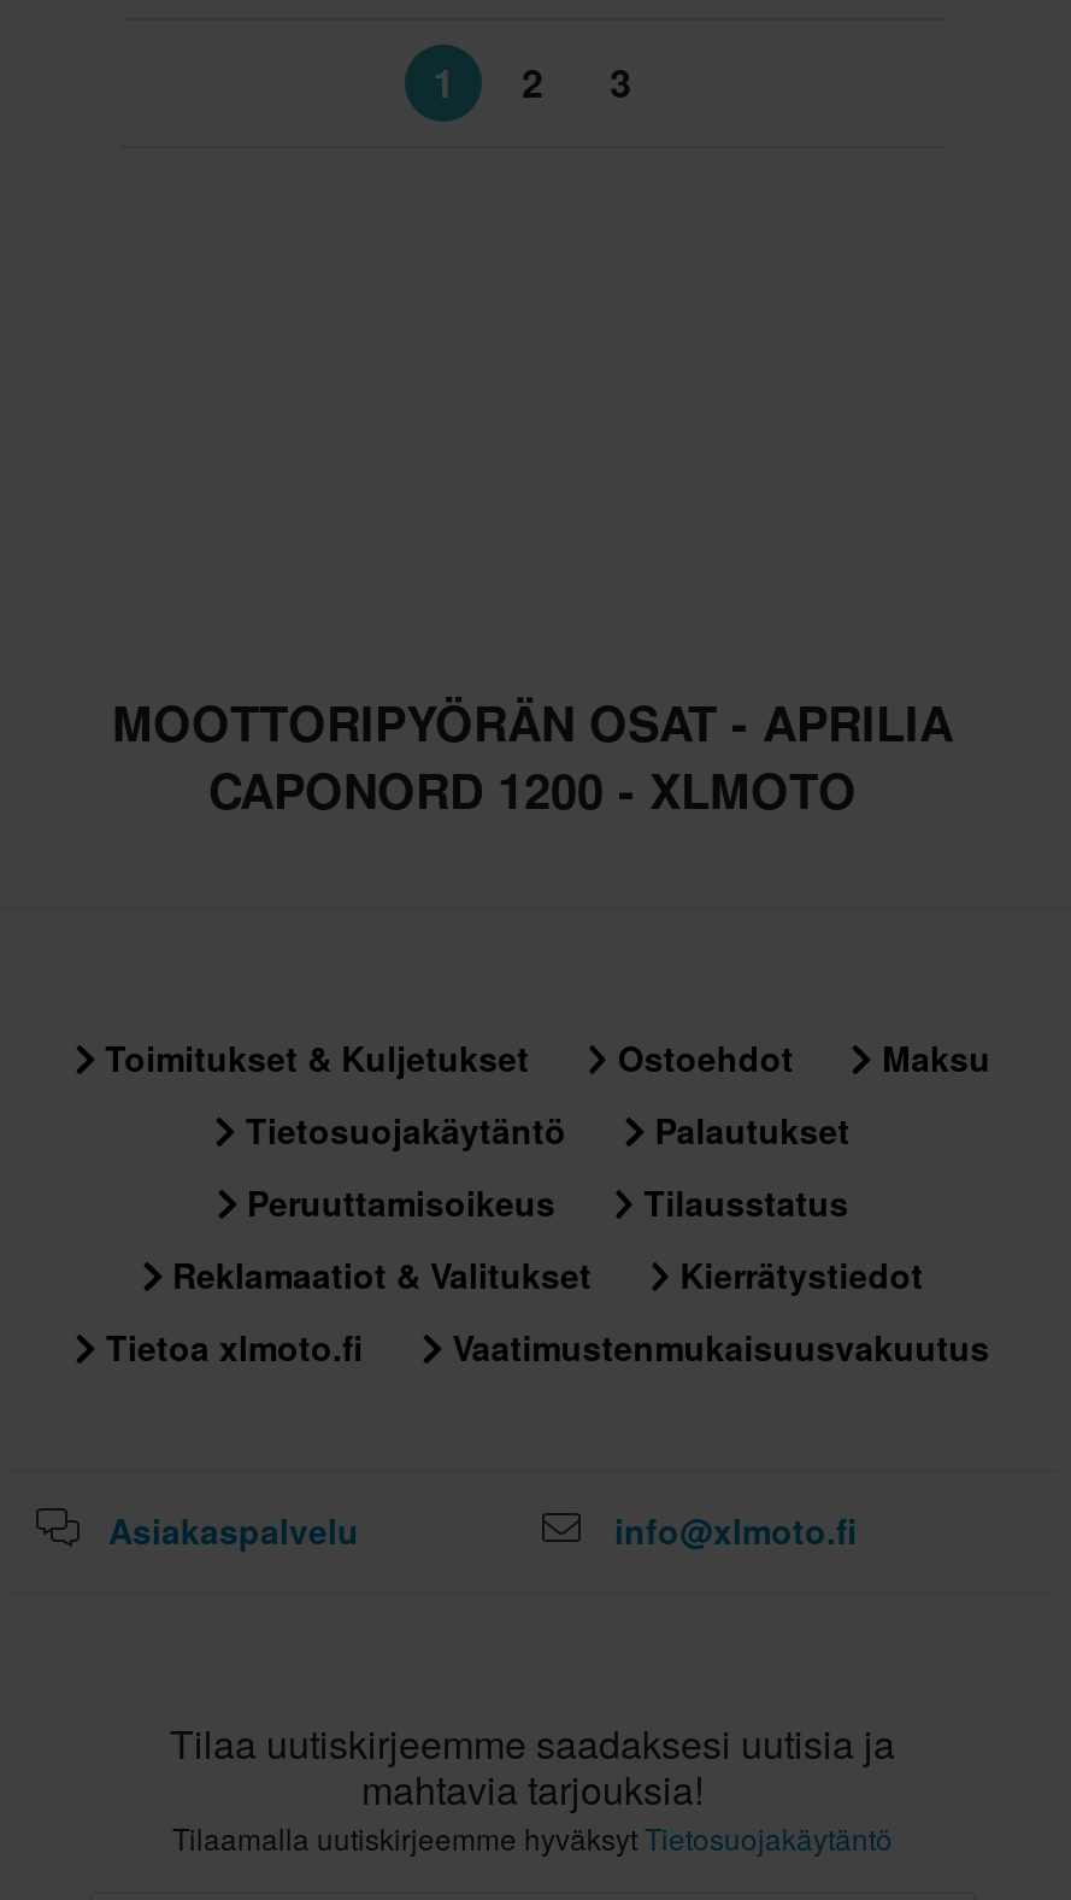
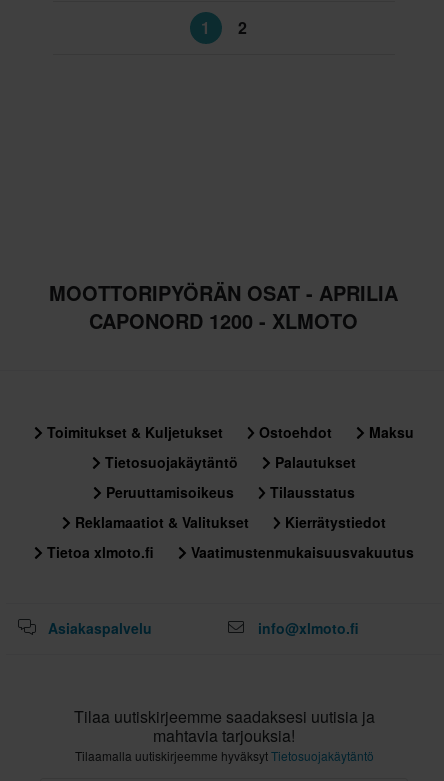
- 3
